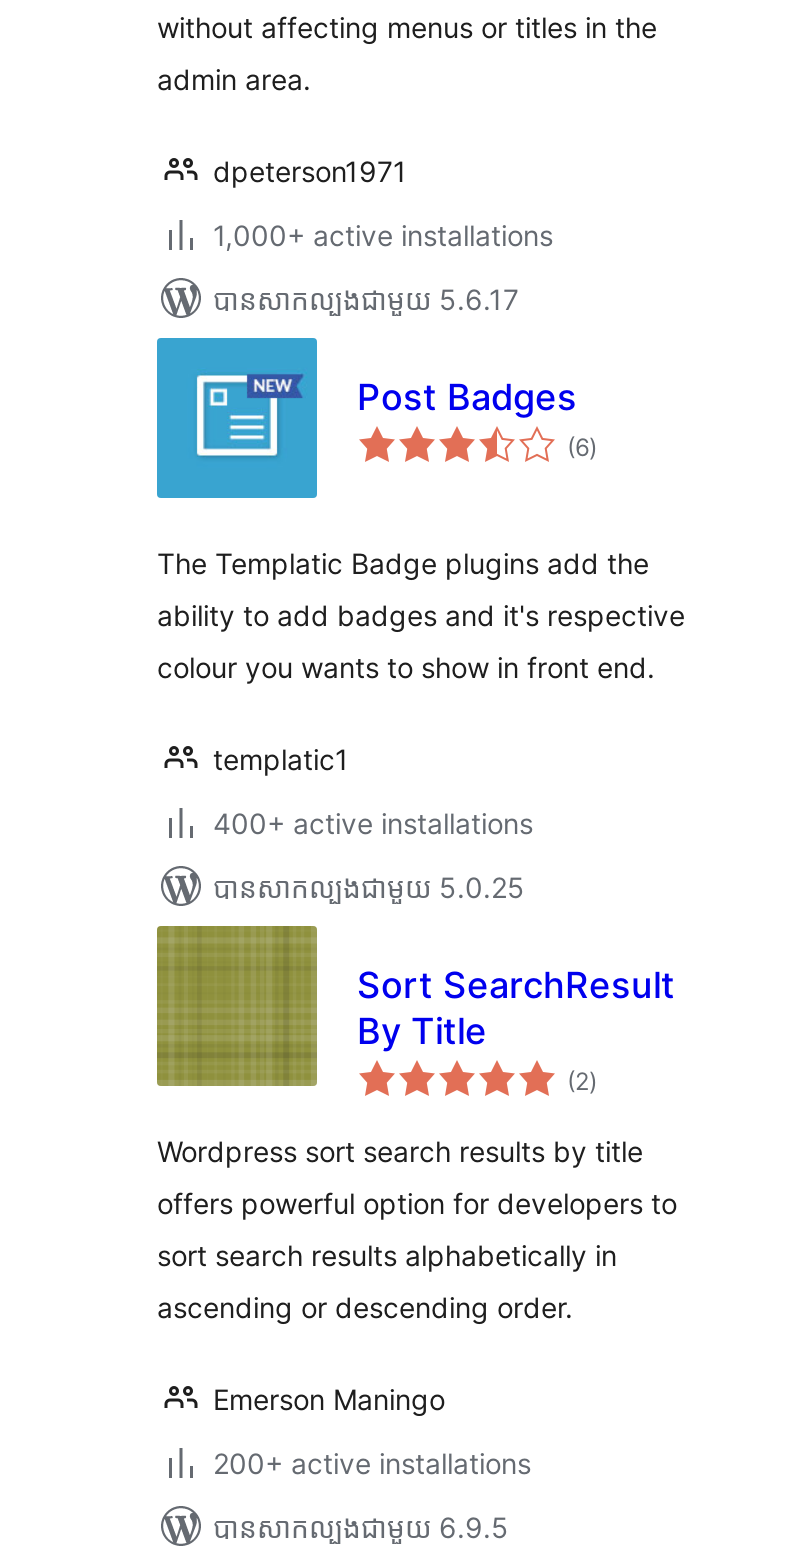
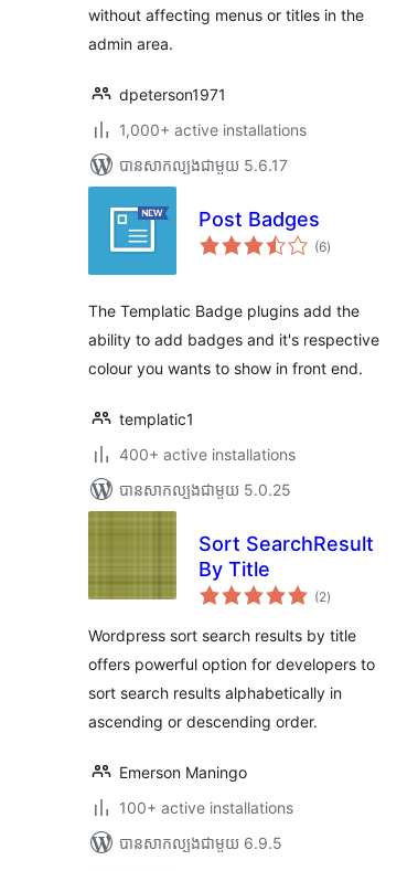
- 200+ active installations
+ 100+ active installations
